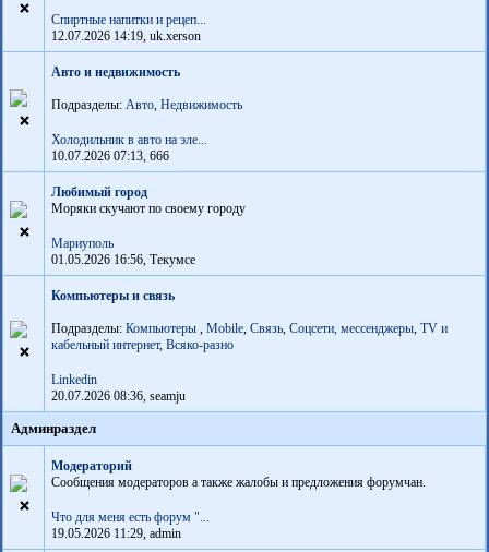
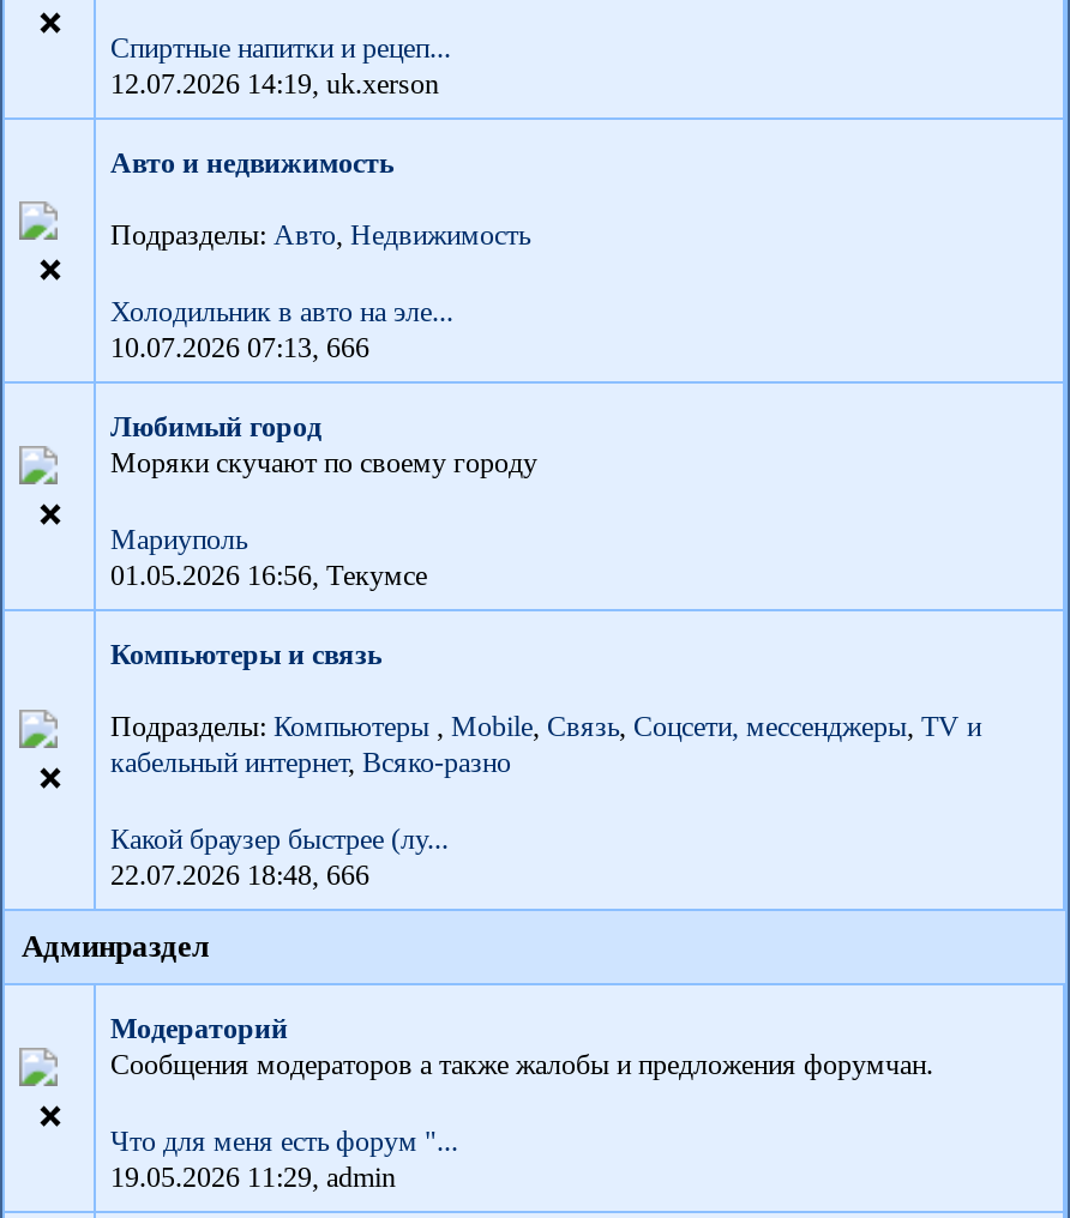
- Linkedin
- 20.07.2026 08:36, seamju
+ Какой браузер быстрее (лу...
+ 22.07.2026 18:48, 666
